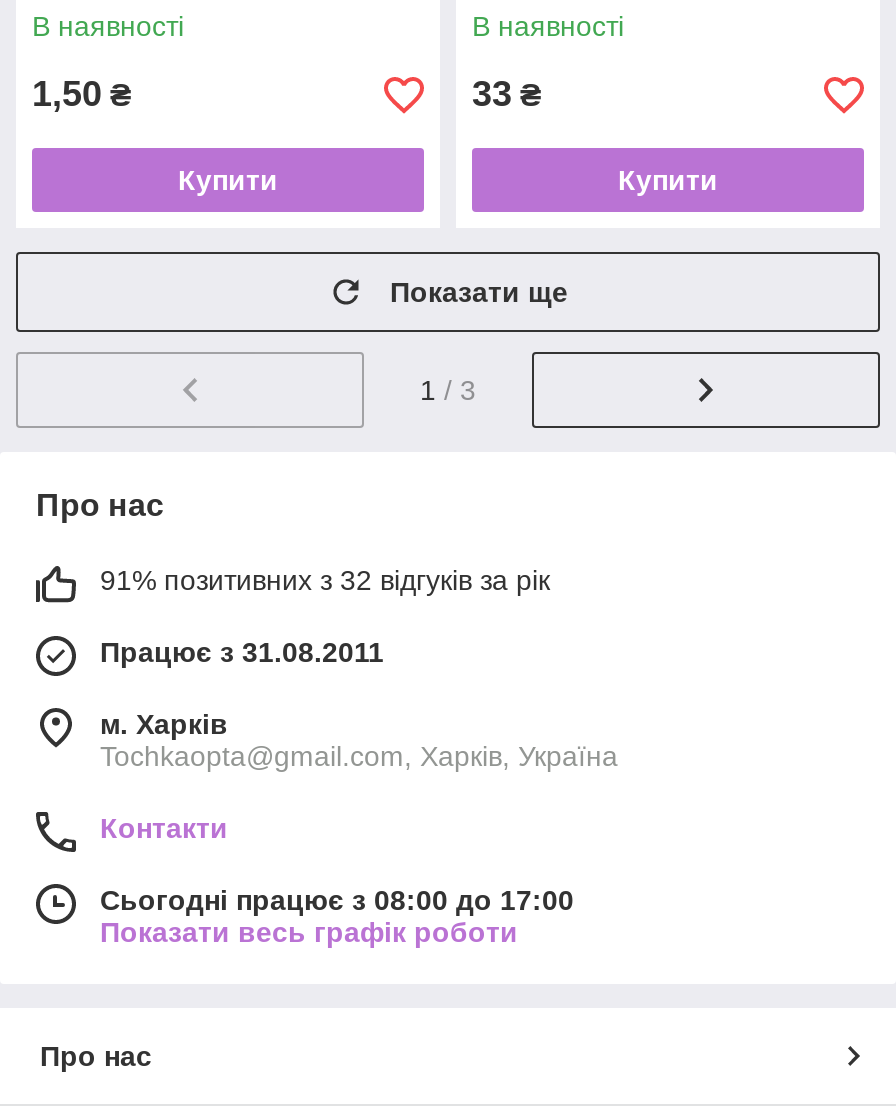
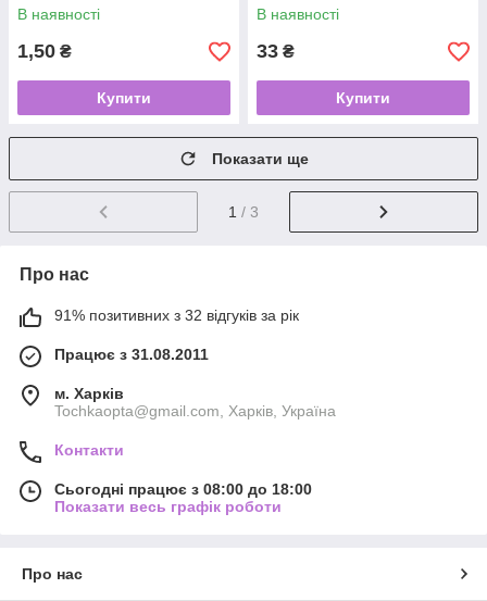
- Сьогодні працює з 08:00 до 17:00
+ Сьогодні працює з 08:00 до 18:00
